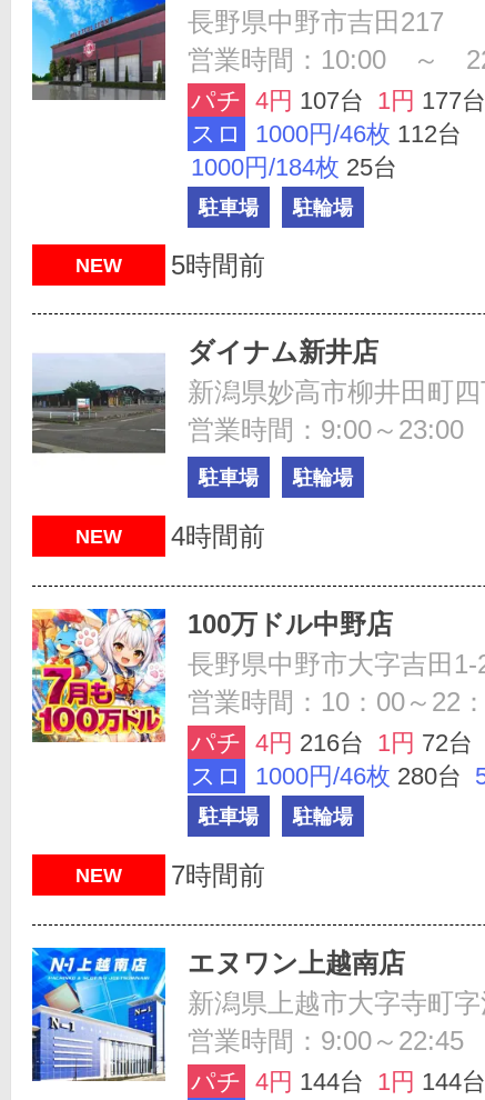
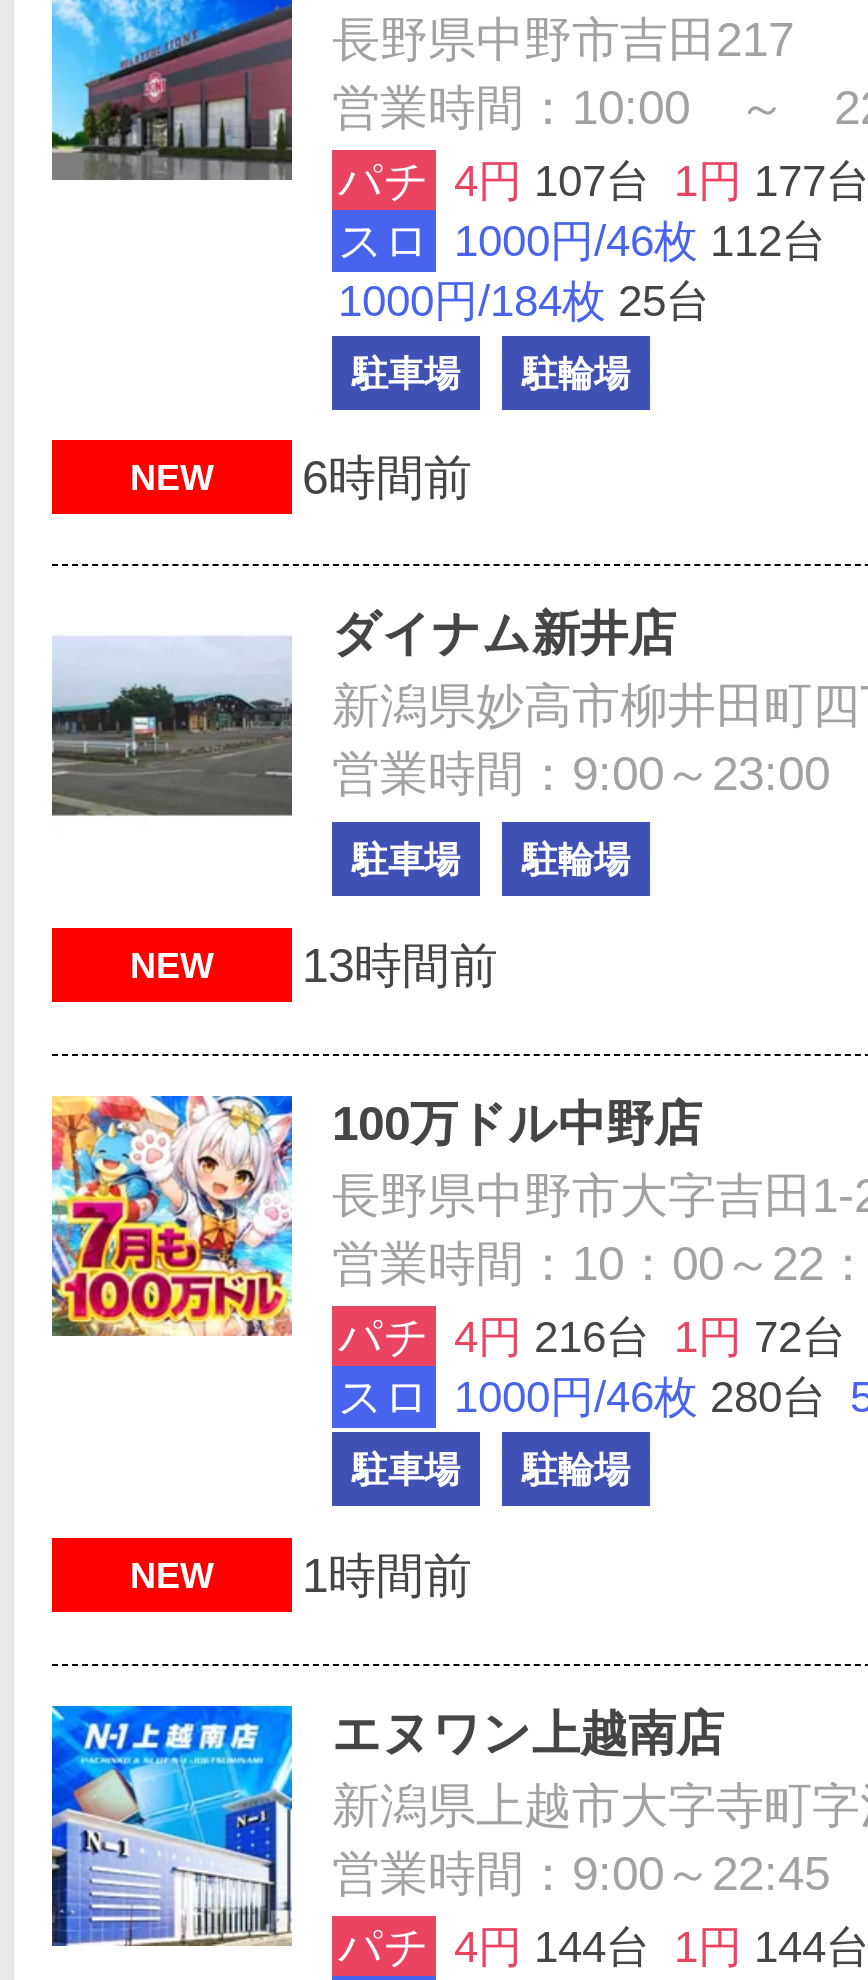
- 5時間前
+ 6時間前

- 4時間前
+ 13時間前

- 7時間前
+ 1時間前
